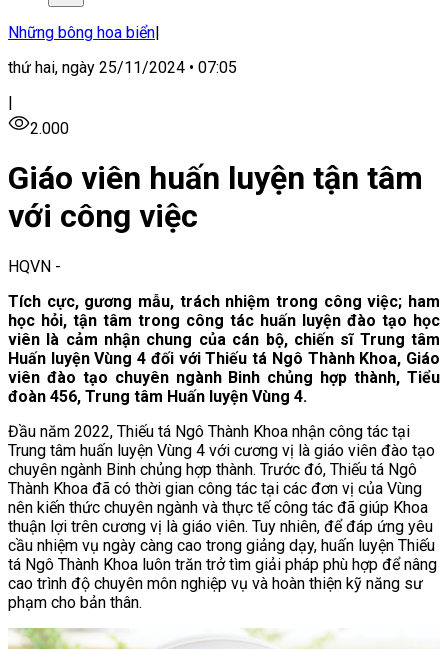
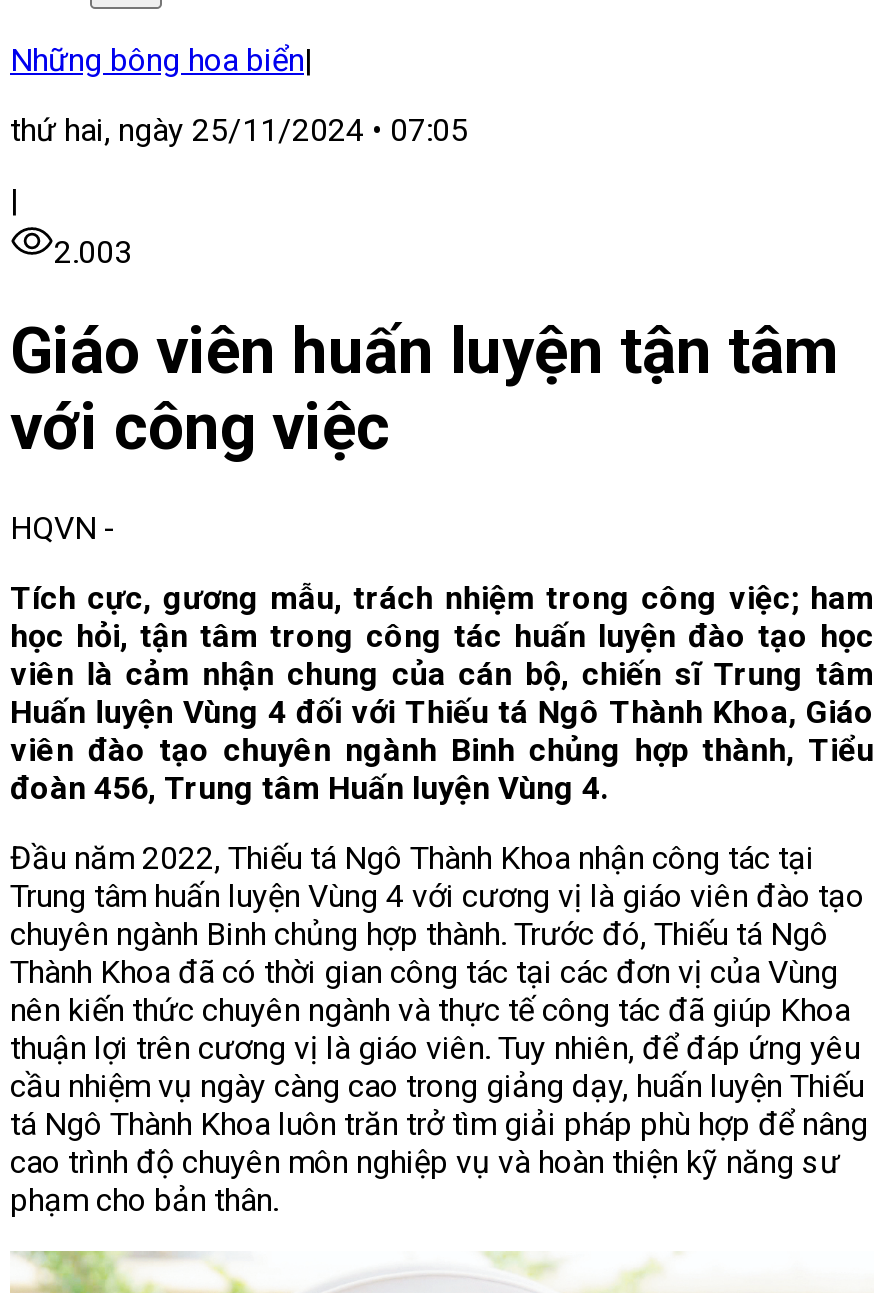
- 2.000
+ 2.003
